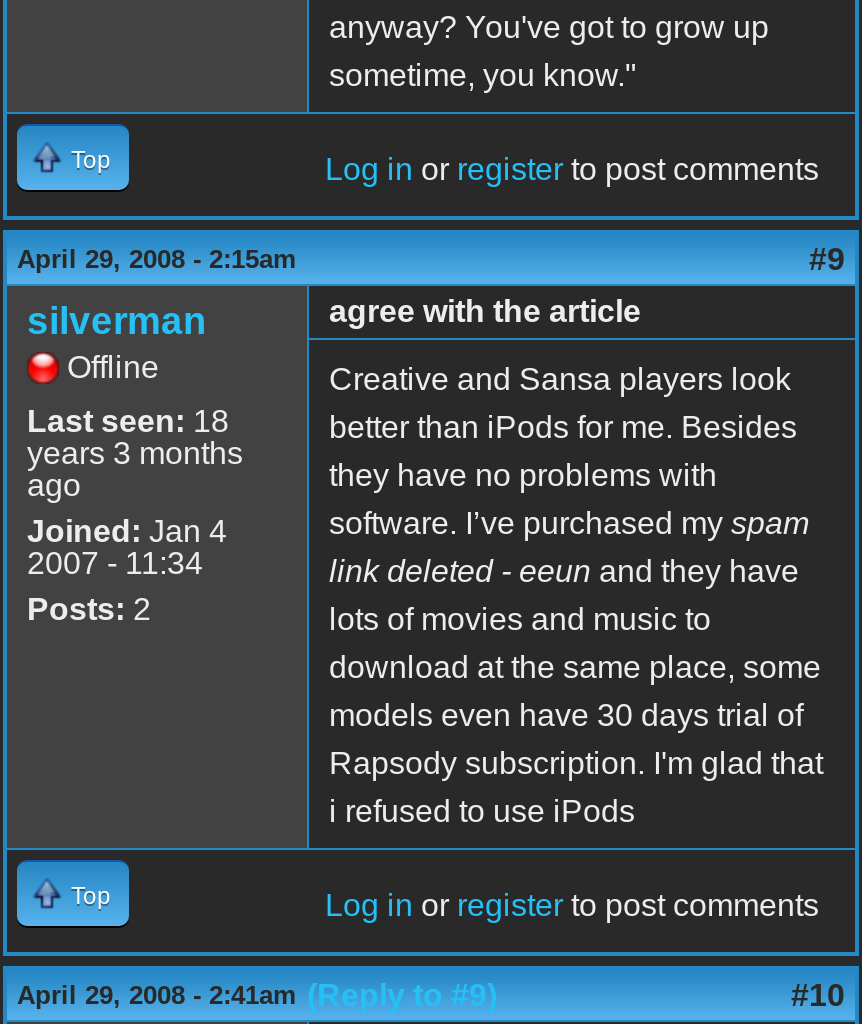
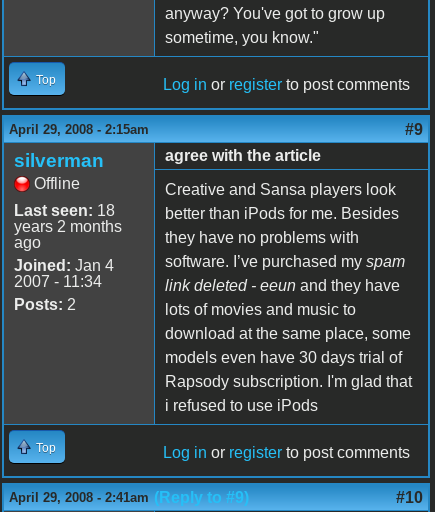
- years 3 months
+ years 2 months
